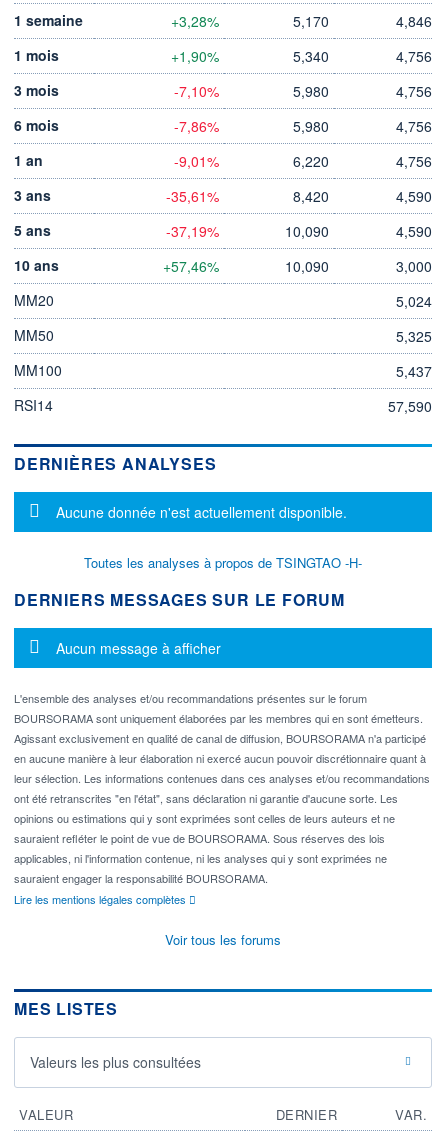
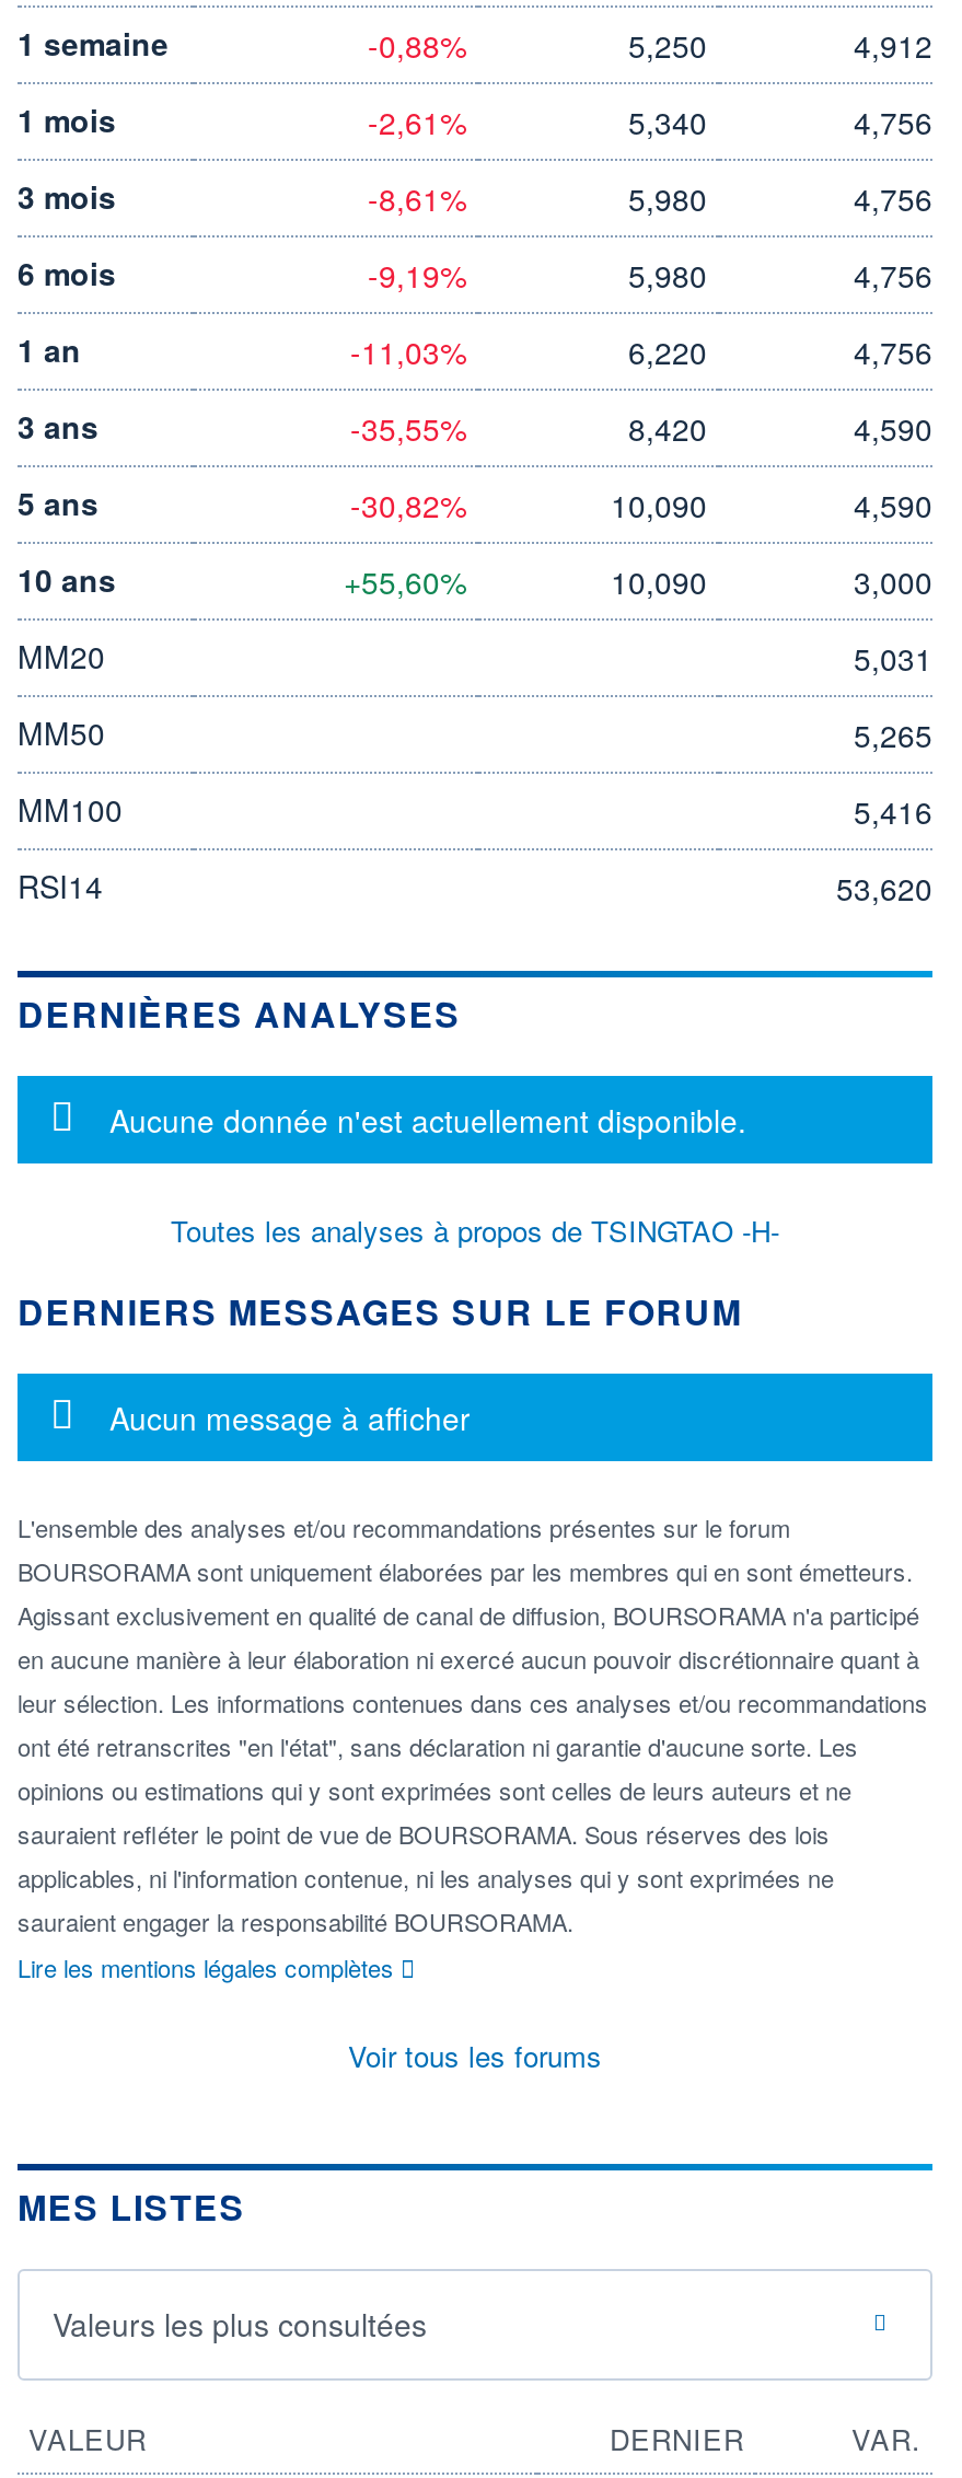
- +3,28%
+ -0,88%

- 5,170
+ 5,250

- 4,846
+ 4,912

- +1,90%
+ -2,61%

- -7,10%
+ -8,61%

- -7,86%
+ -9,19%

- -9,01%
+ -11,03%

- -35,61%
+ -35,55%

- -37,19%
+ -30,82%

- +57,46%
+ +55,60%

- 5,024
+ 5,031

- 5,325
+ 5,265

- 5,437
+ 5,416

- 57,590
+ 53,620
